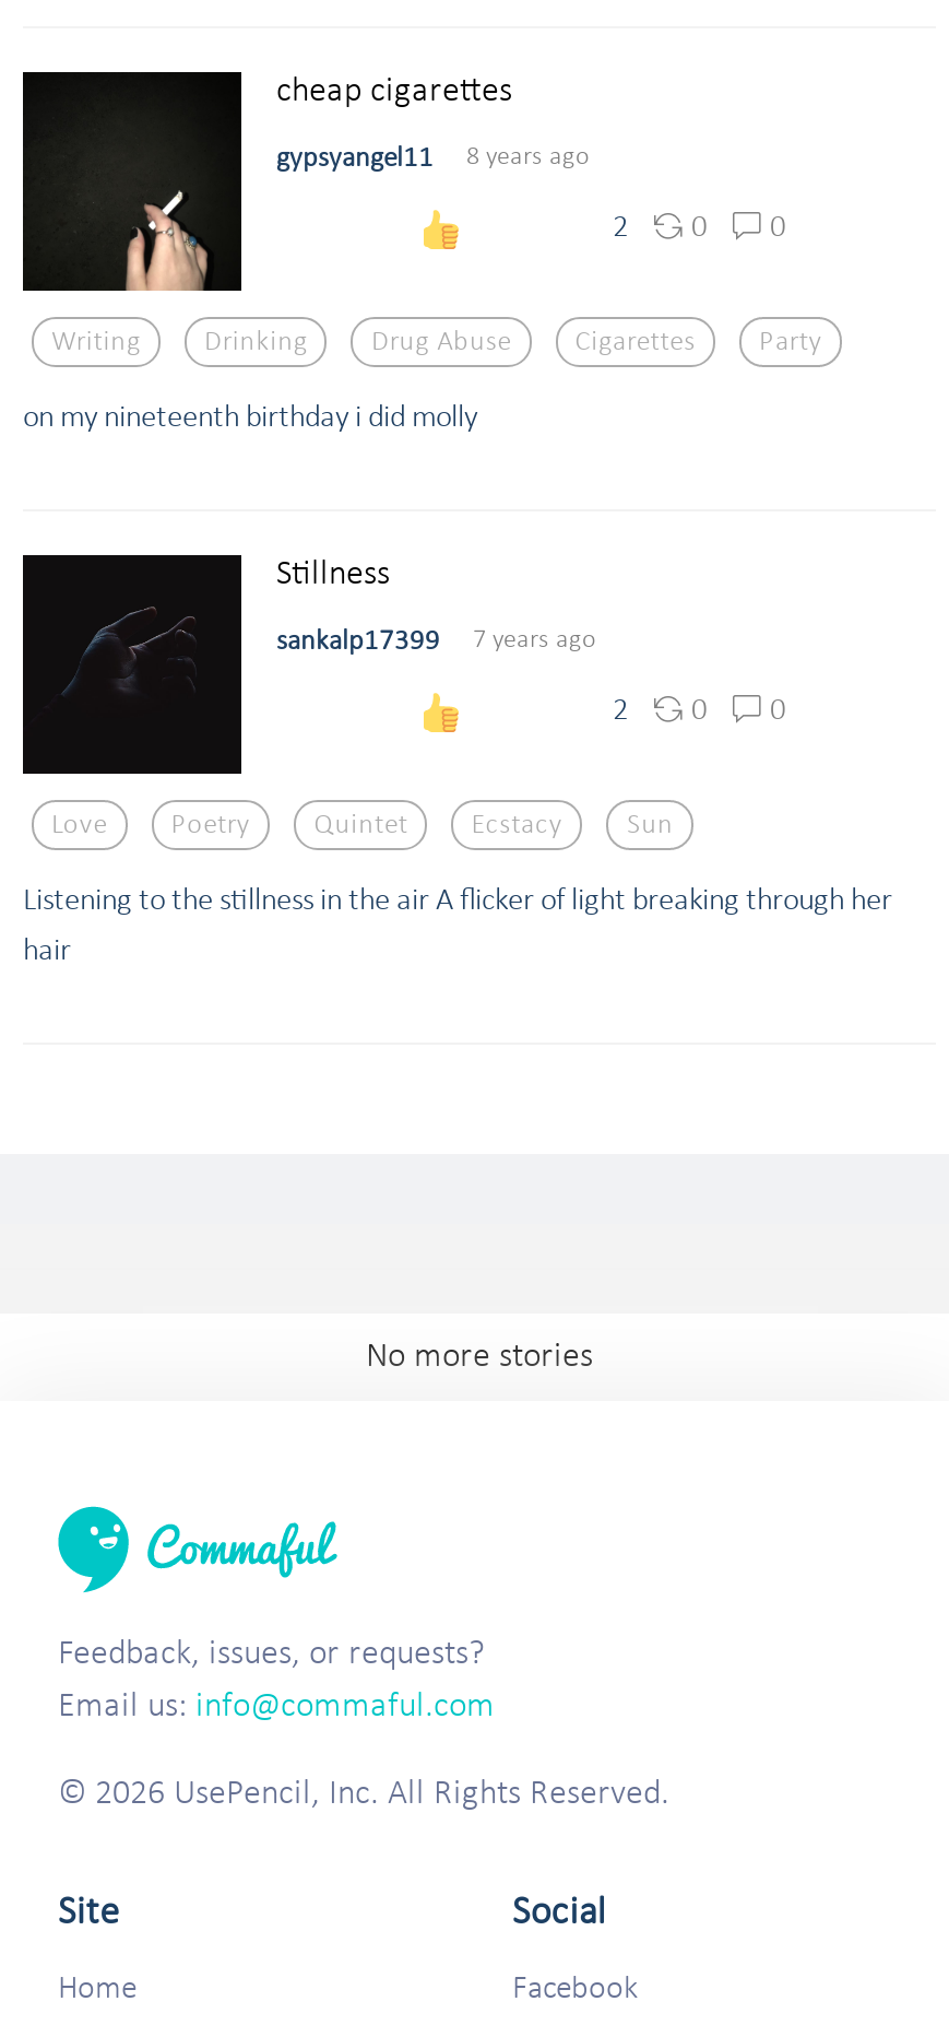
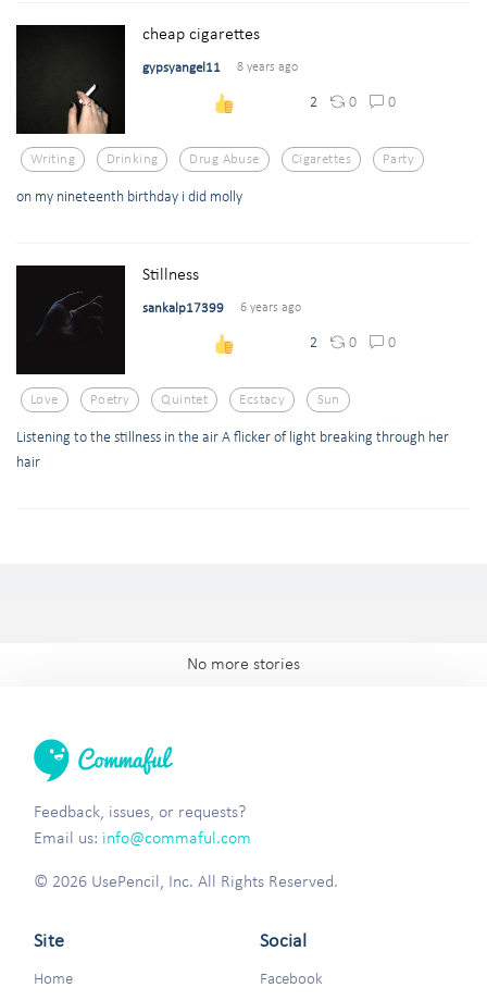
- sankalp17399 7 years ago
+ sankalp17399 6 years ago
